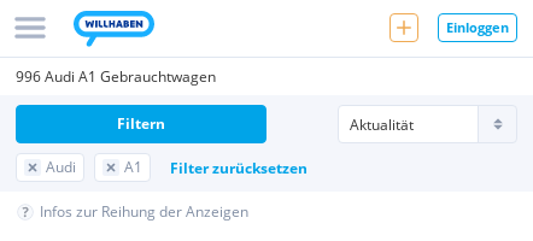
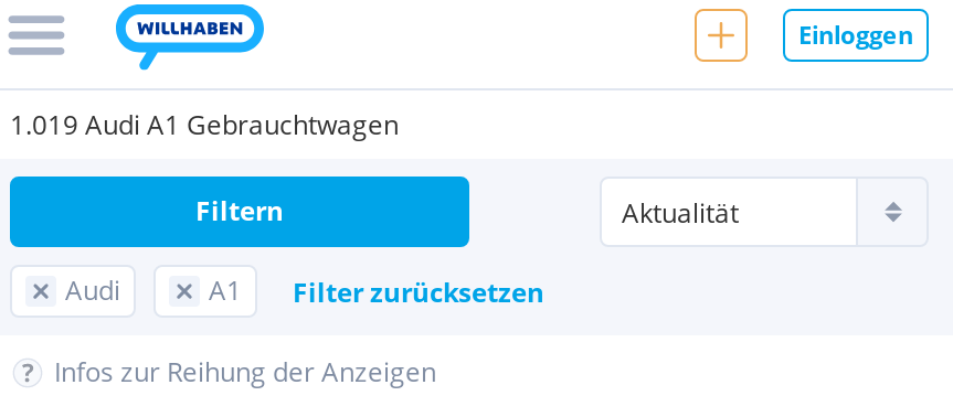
- 996 Audi A1 Gebrauchtwagen
+ 1.019 Audi A1 Gebrauchtwagen
